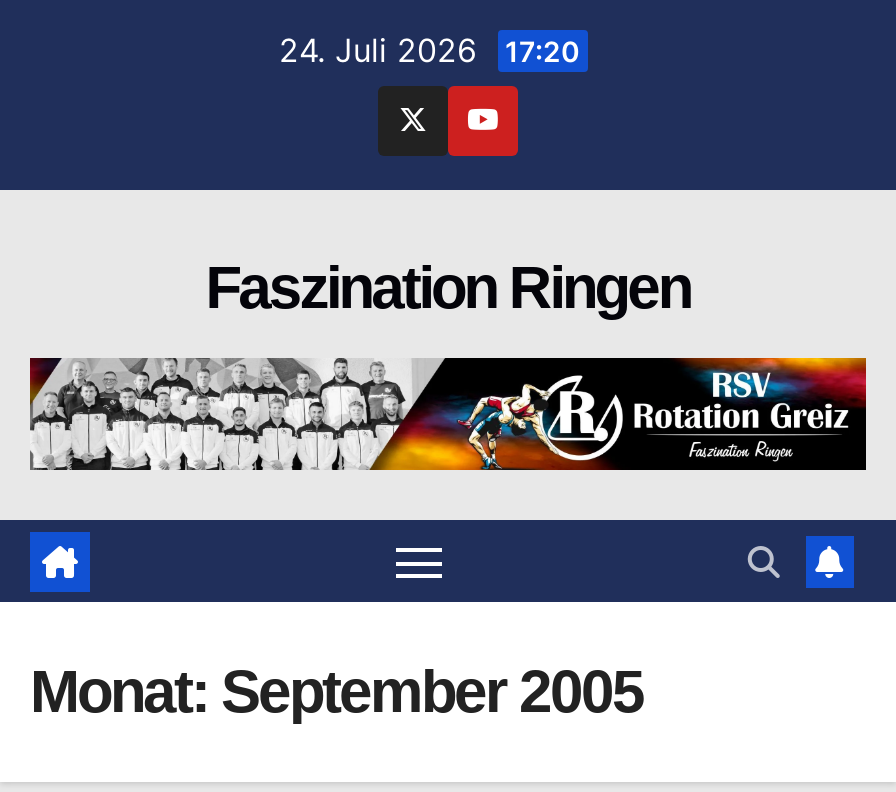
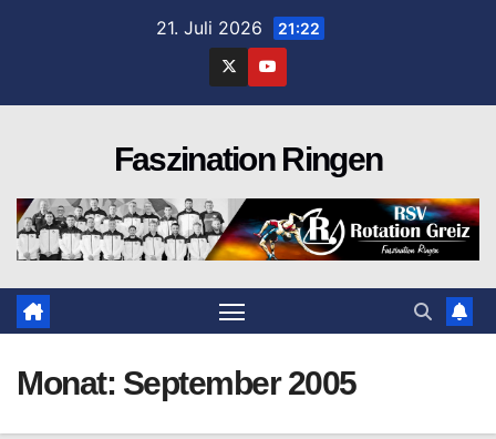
- 24. Juli 2026 17:20
+ 21. Juli 2026 21:22
